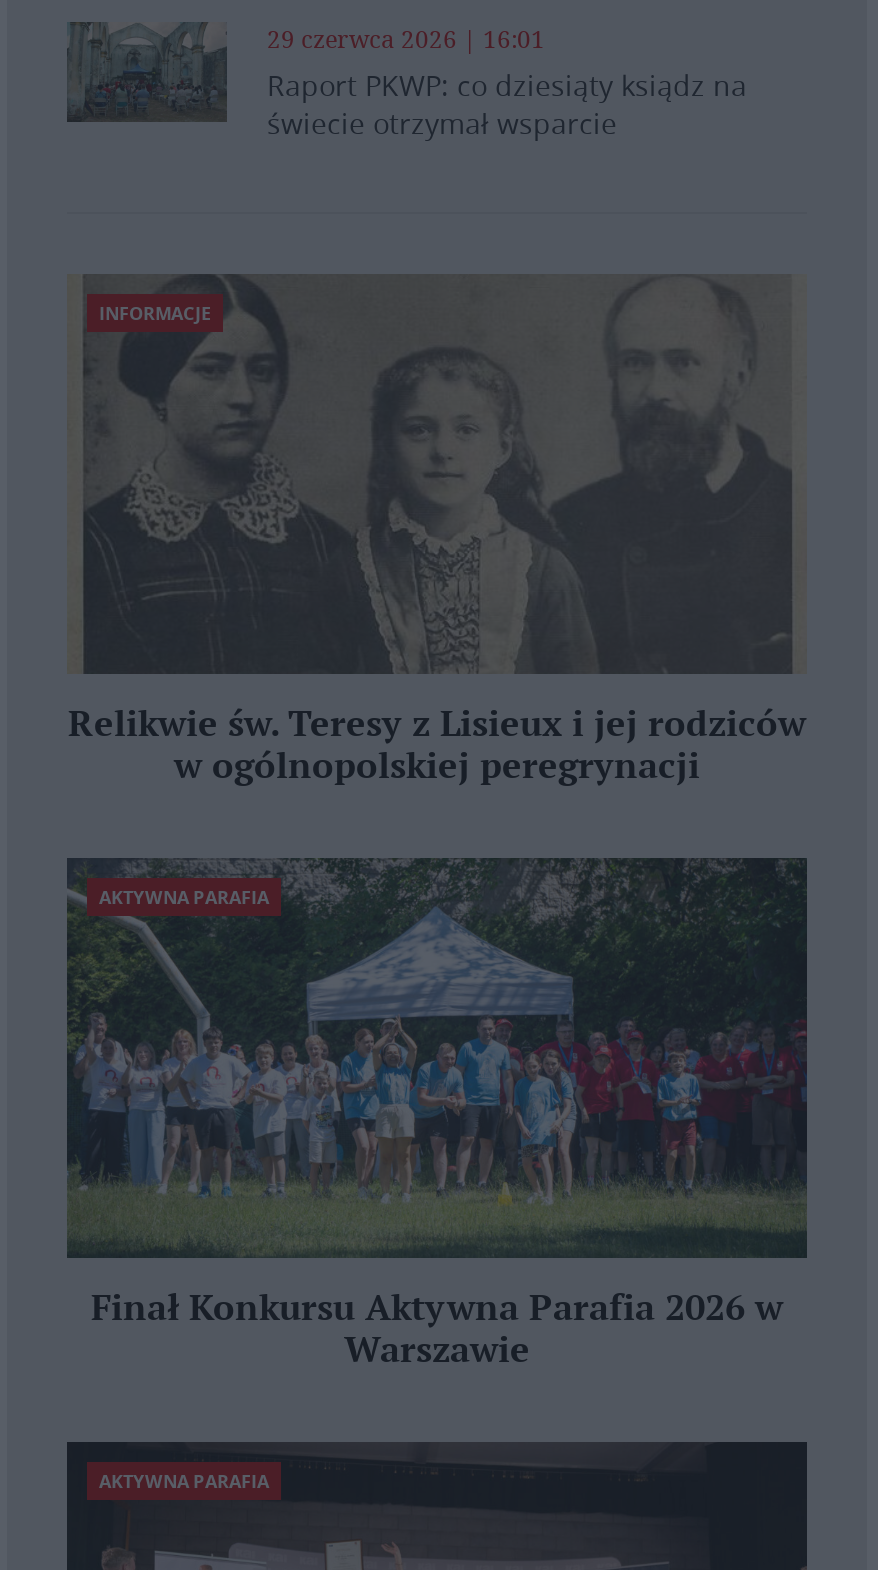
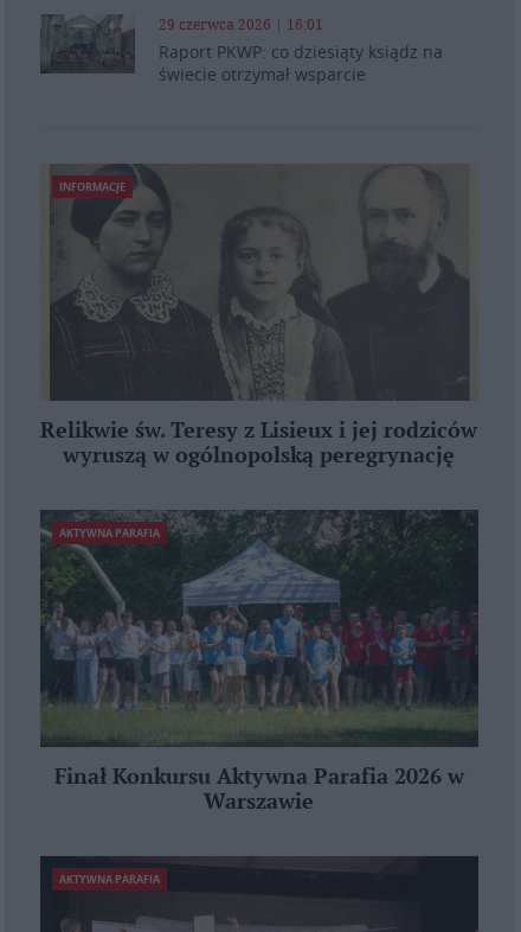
- w ogólnopolskiej peregrynacji
+ wyruszą w ogólnopolską peregrynację
